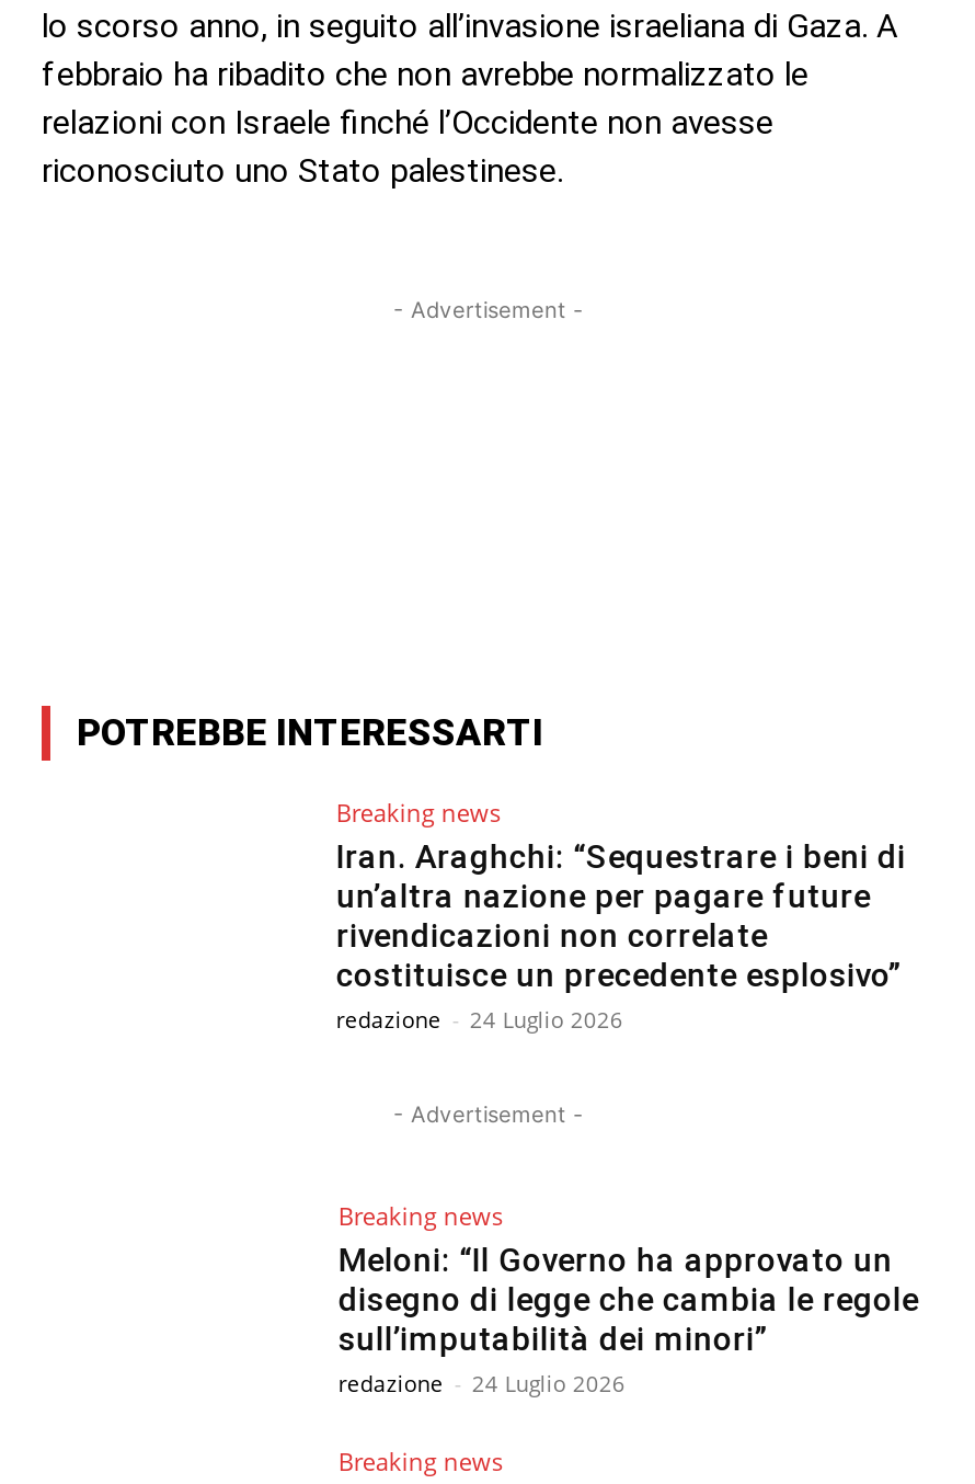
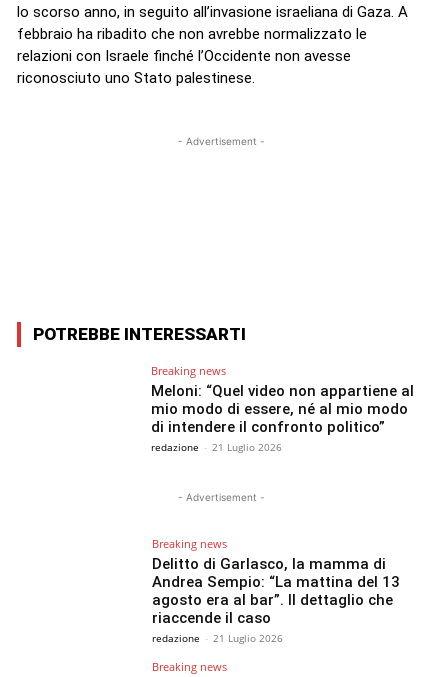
- Iran. Araghchi: “Sequestrare i beni di
- un’altra nazione per pagare future
- rivendicazioni non correlate
- costituisce un precedente esplosivo”
- redazione - 24 Luglio 2026
+ Meloni: “Quel video non appartiene al
+ mio modo di essere, né al mio modo
+ di intendere il confronto politico”
+ redazione - 21 Luglio 2026

- Meloni: “Il Governo ha approvato un
- disegno di legge che cambia le regole
- sull’imputabilità dei minori”
- redazione - 24 Luglio 2026
+ Delitto di Garlasco, la mamma di
+ Andrea Sempio: “La mattina del 13
+ agosto era al bar”. Il dettaglio che
+ riaccende il caso
+ redazione - 21 Luglio 2026
